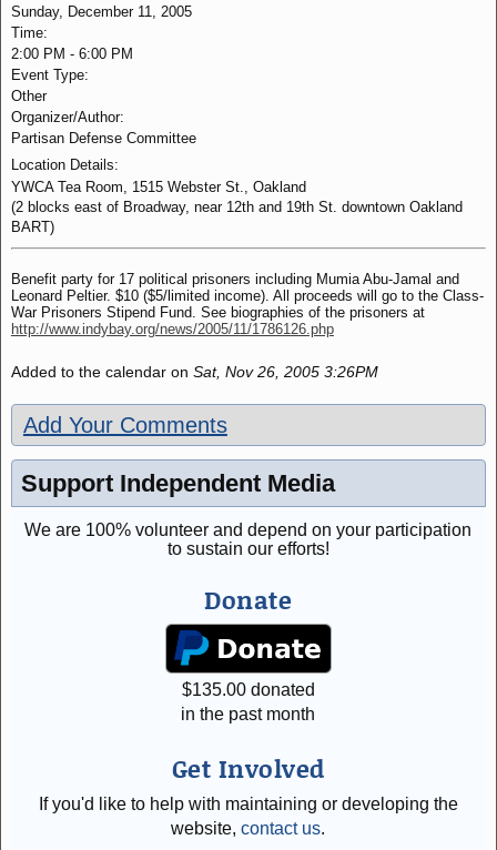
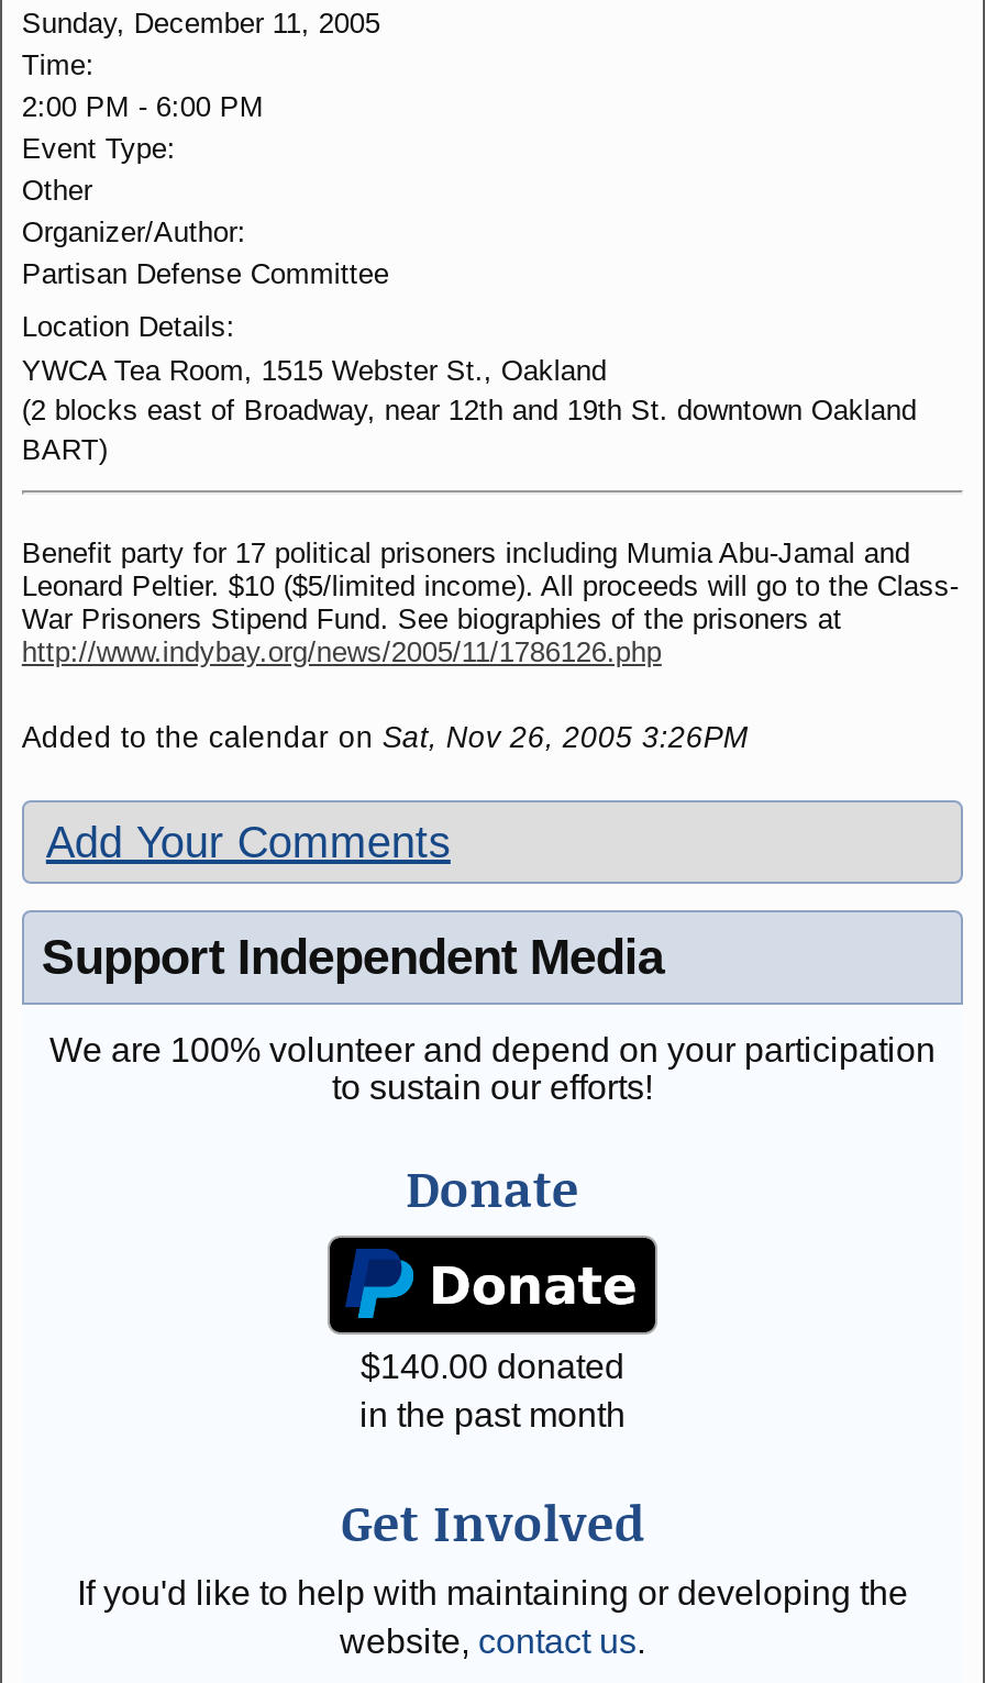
- $135.00 donated
+ $140.00 donated
